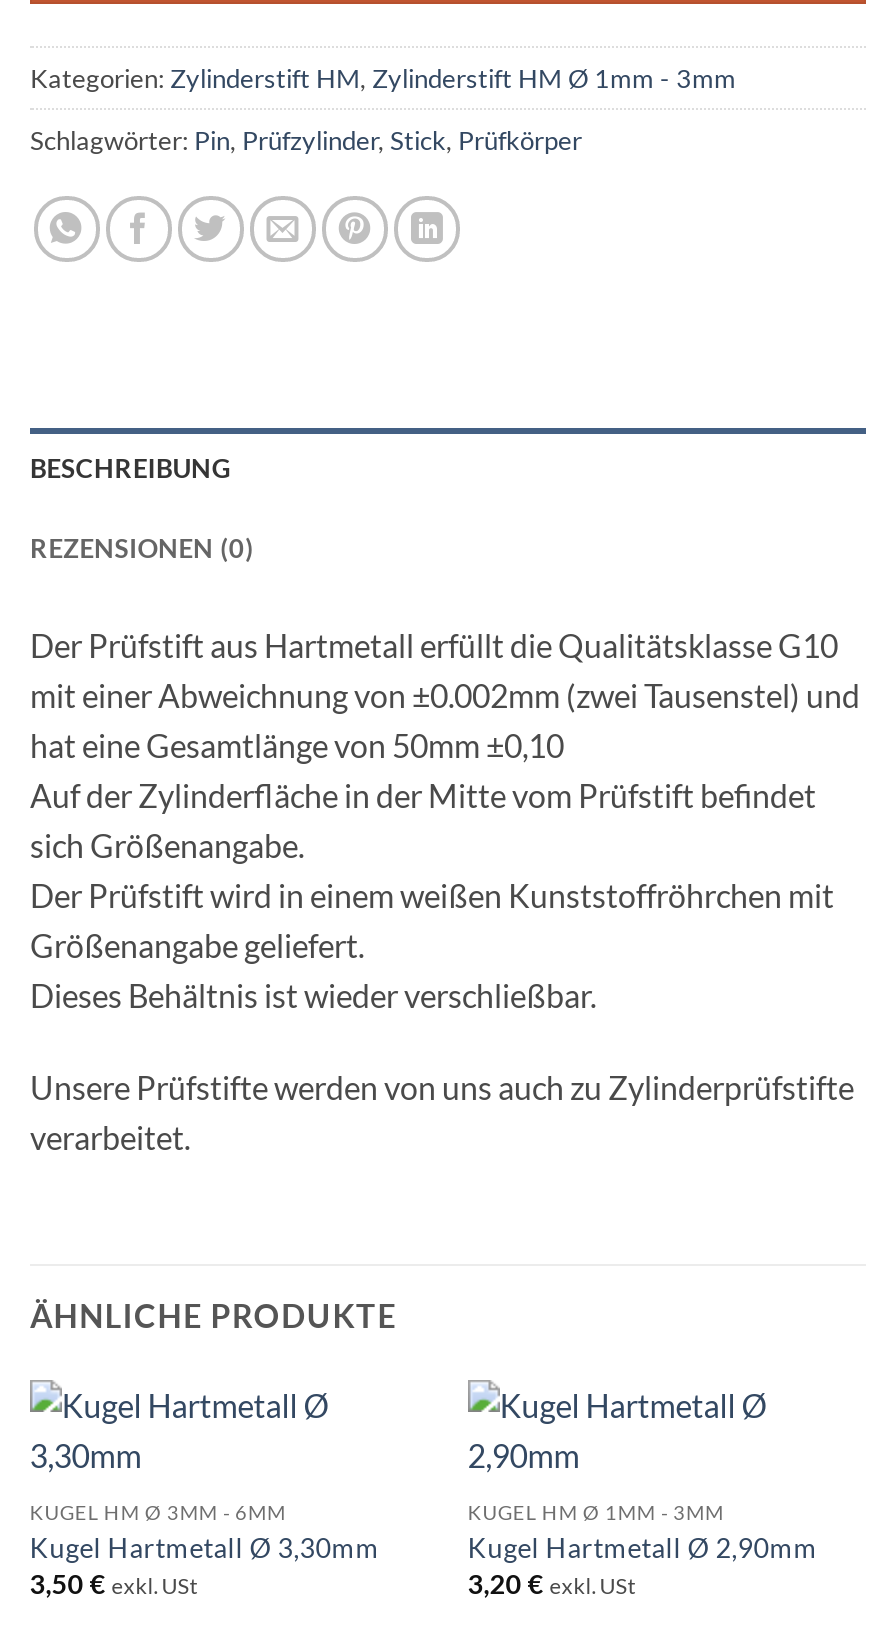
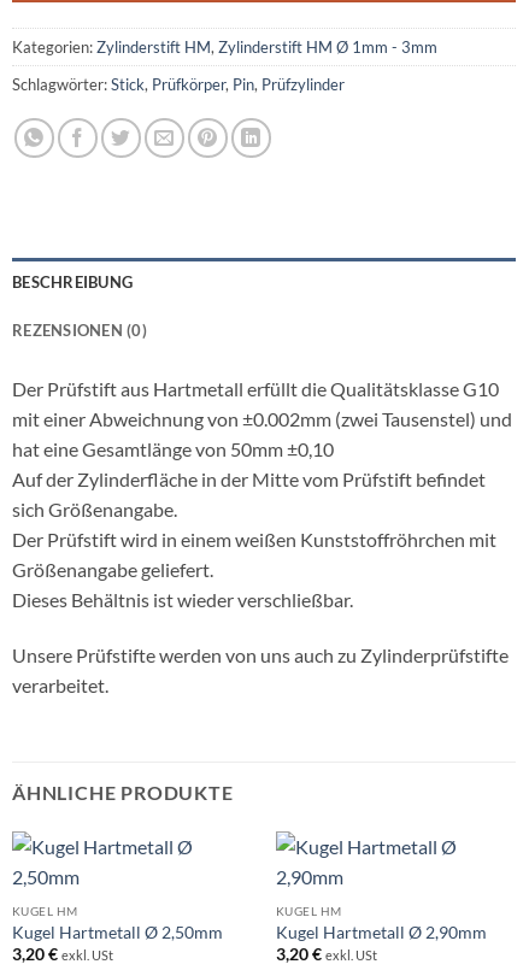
- Schlagwörter: Pin, Prüfzylinder, Stick, Prüfkörper
+ Schlagwörter: Stick, Prüfkörper, Pin, Prüfzylinder

- KUGEL HM Ø 3MM - 6MM
- Kugel Hartmetall Ø 3,30mm
- 3,50 € exkl. USt
+ KUGEL HM
+ Kugel Hartmetall Ø 2,50mm
+ 3,20 € exkl. USt

- KUGEL HM Ø 1MM - 3MM
+ KUGEL HM
